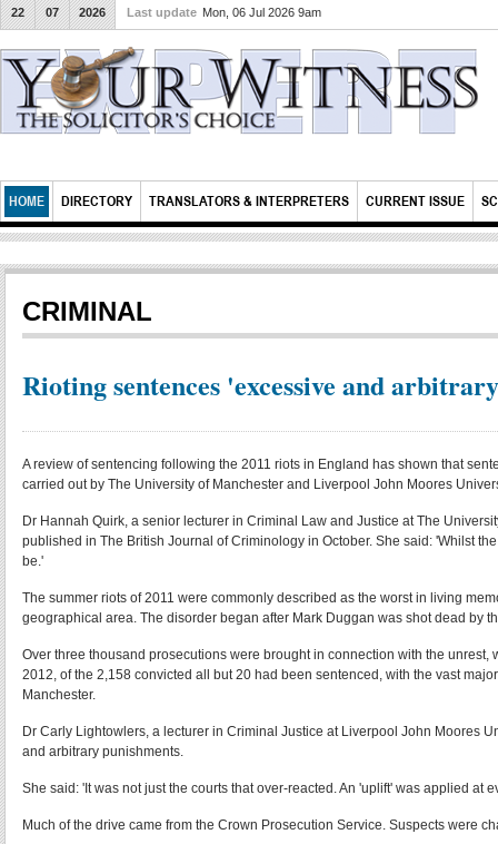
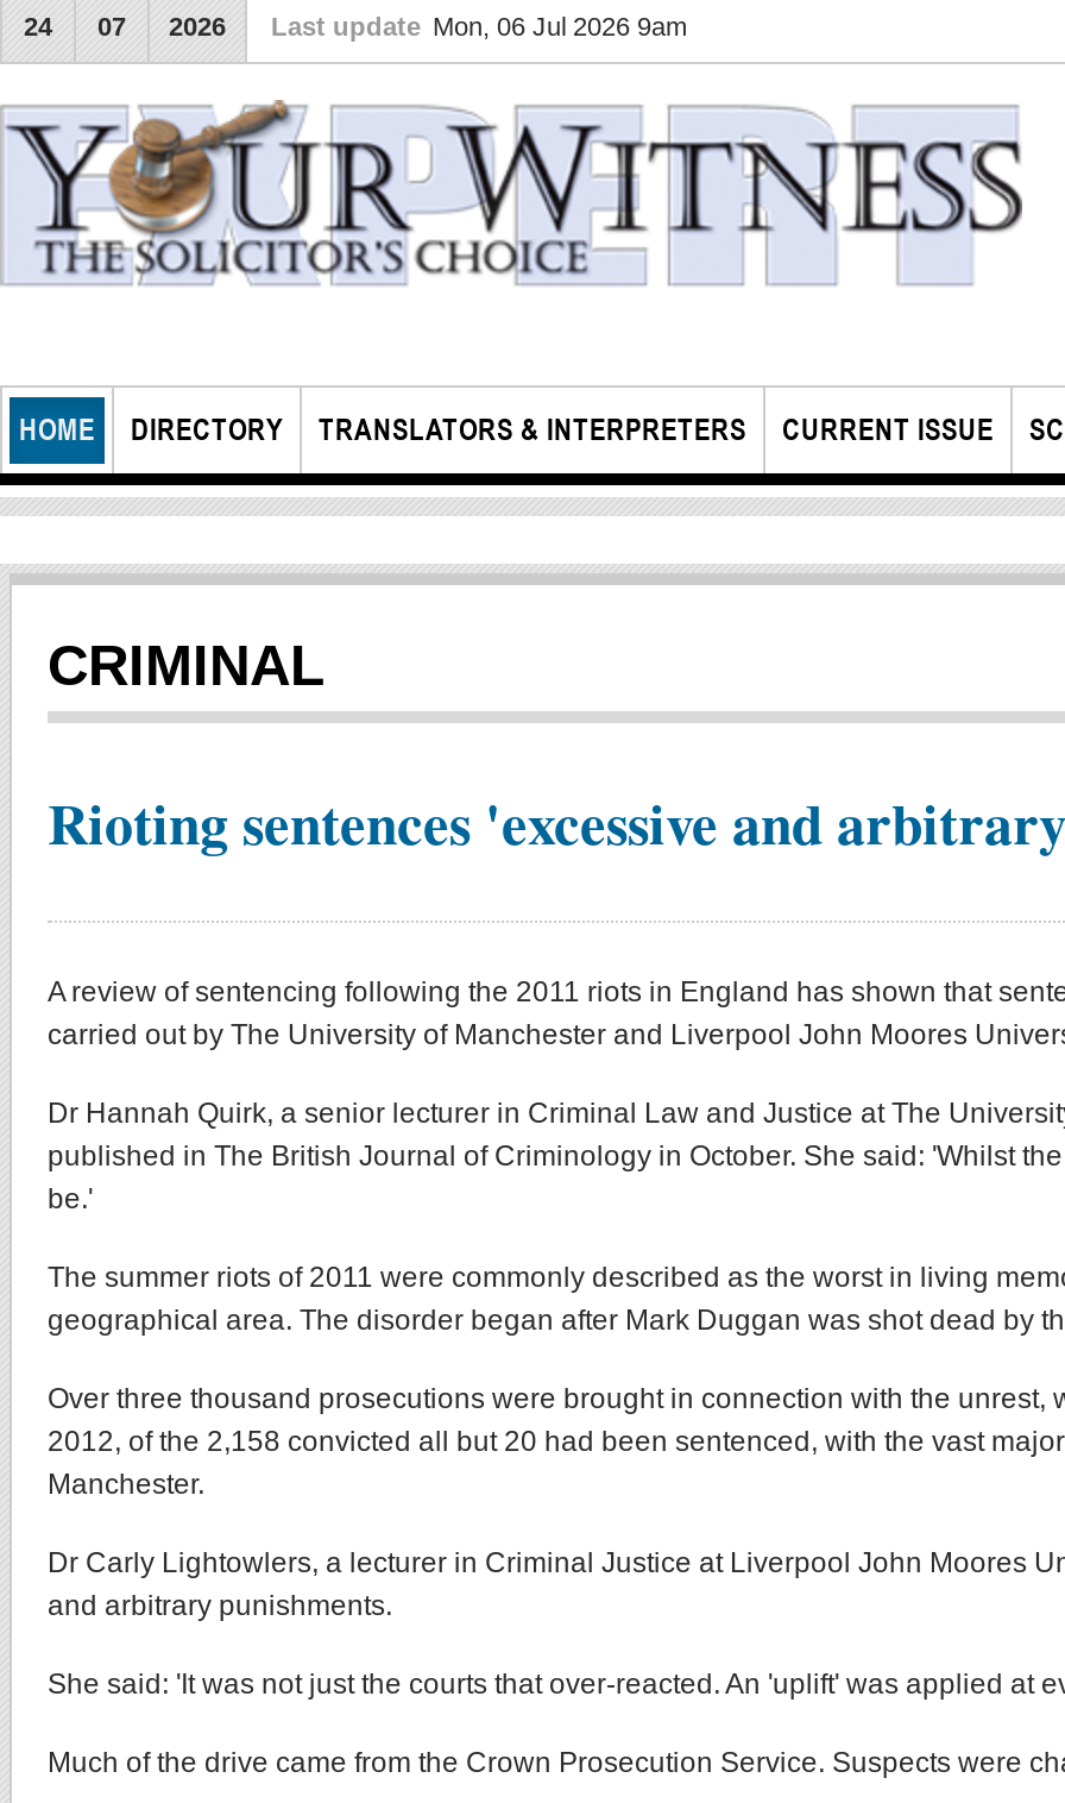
- 22 07 2026 Last update Mon, 06 Jul 2026 9am
+ 24 07 2026 Last update Mon, 06 Jul 2026 9am
